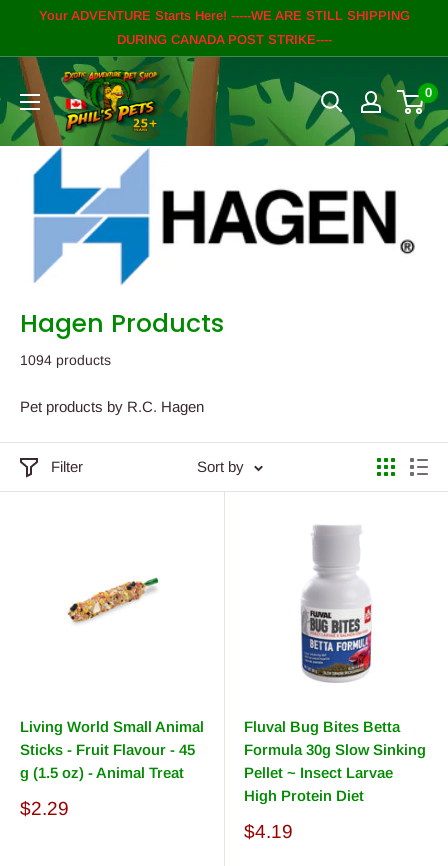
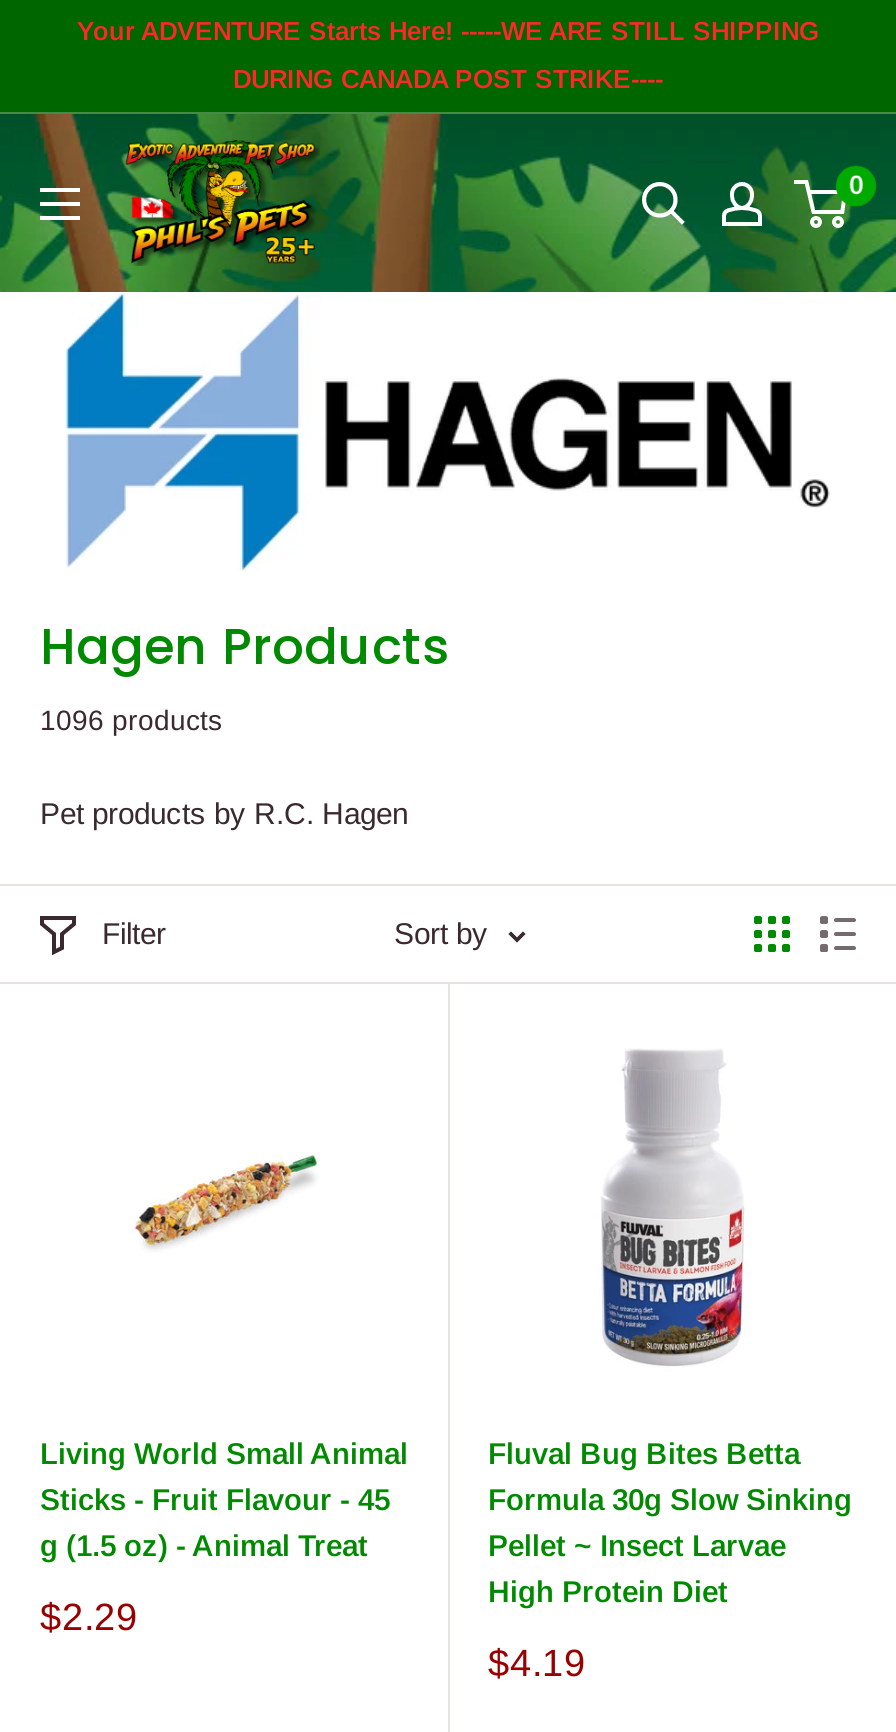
- 1094 products
+ 1096 products
